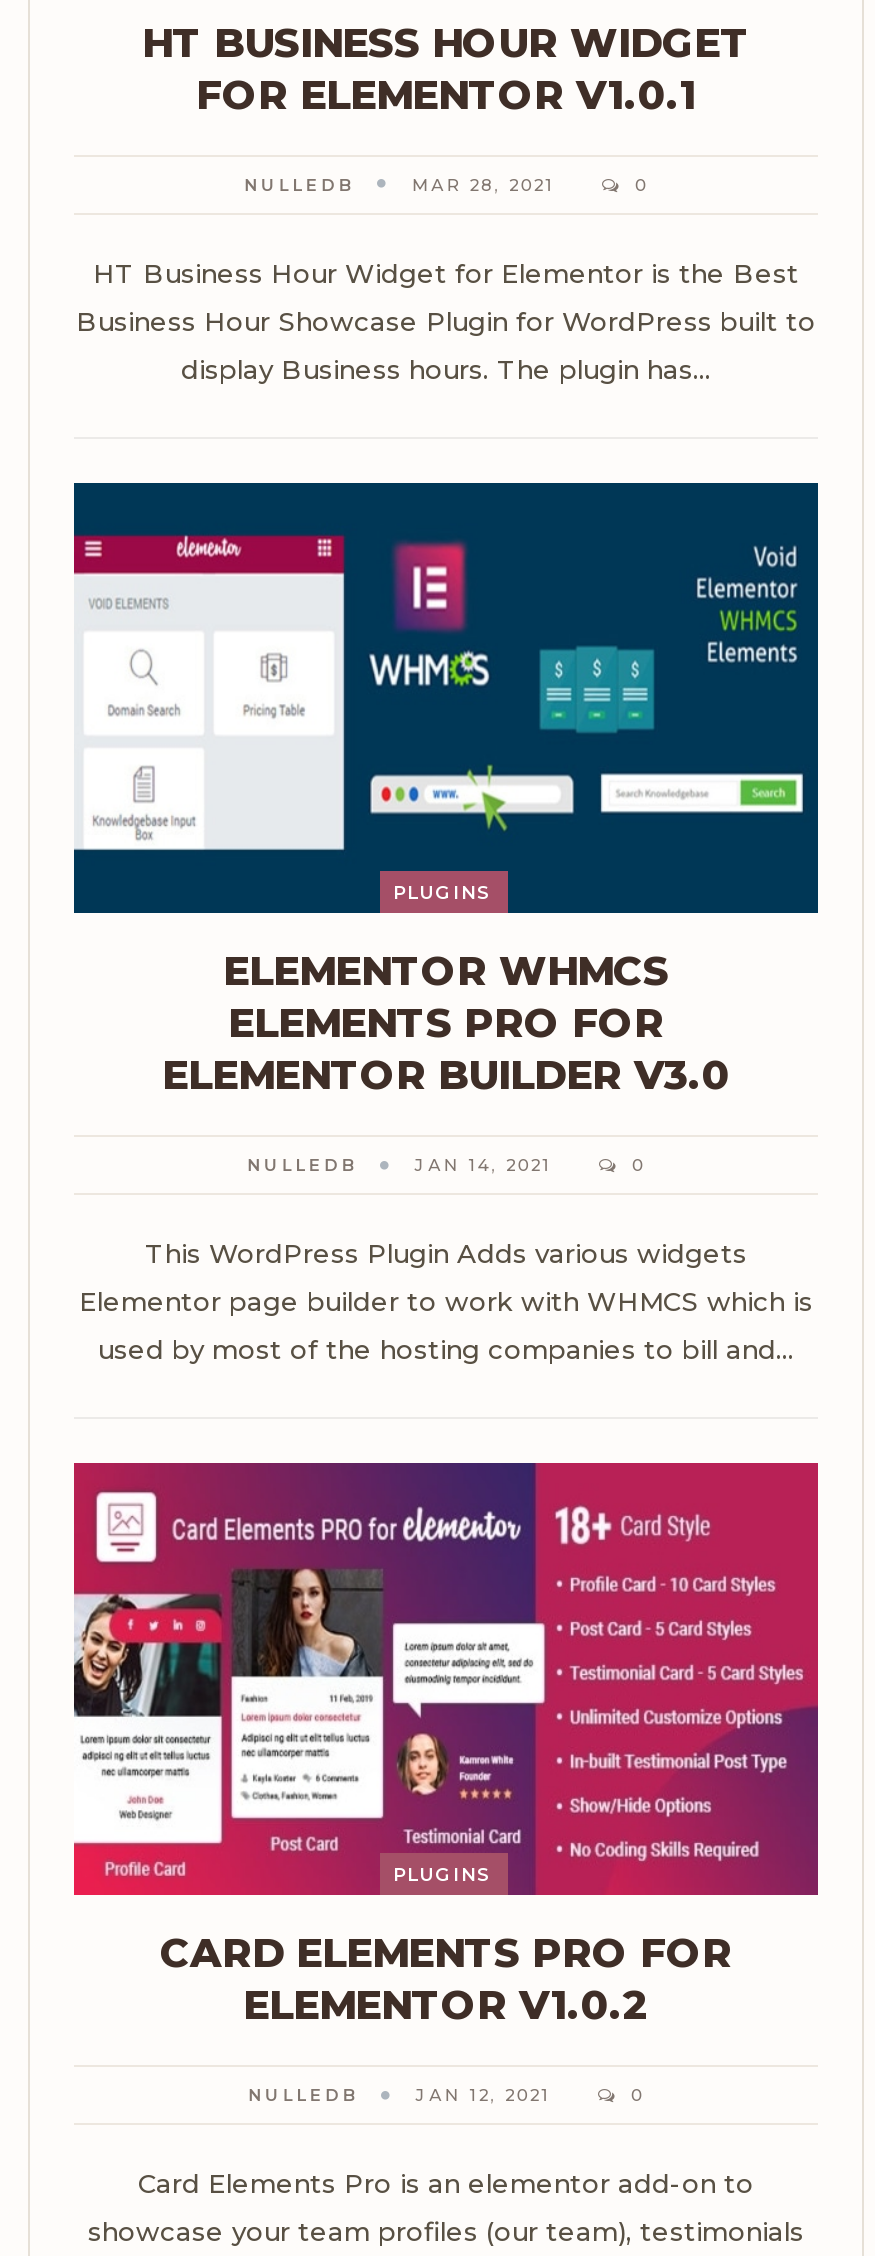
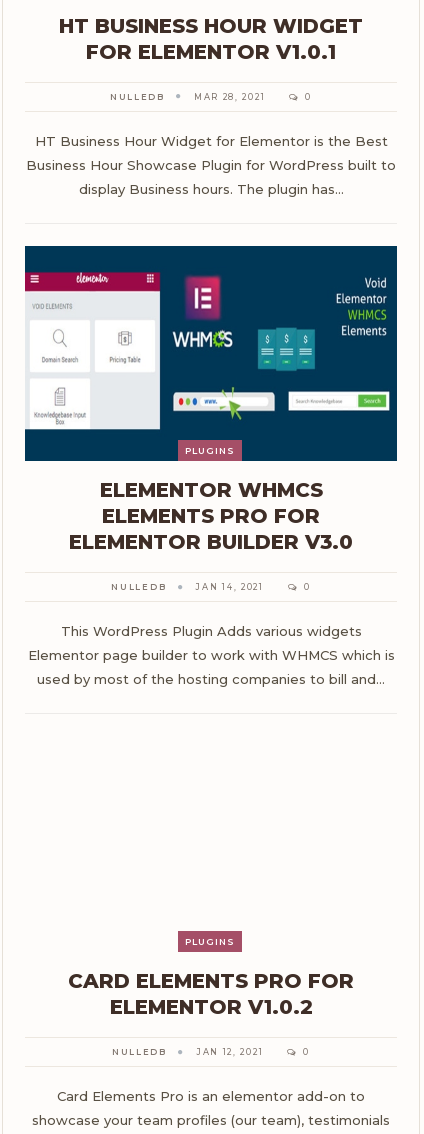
- [image]
